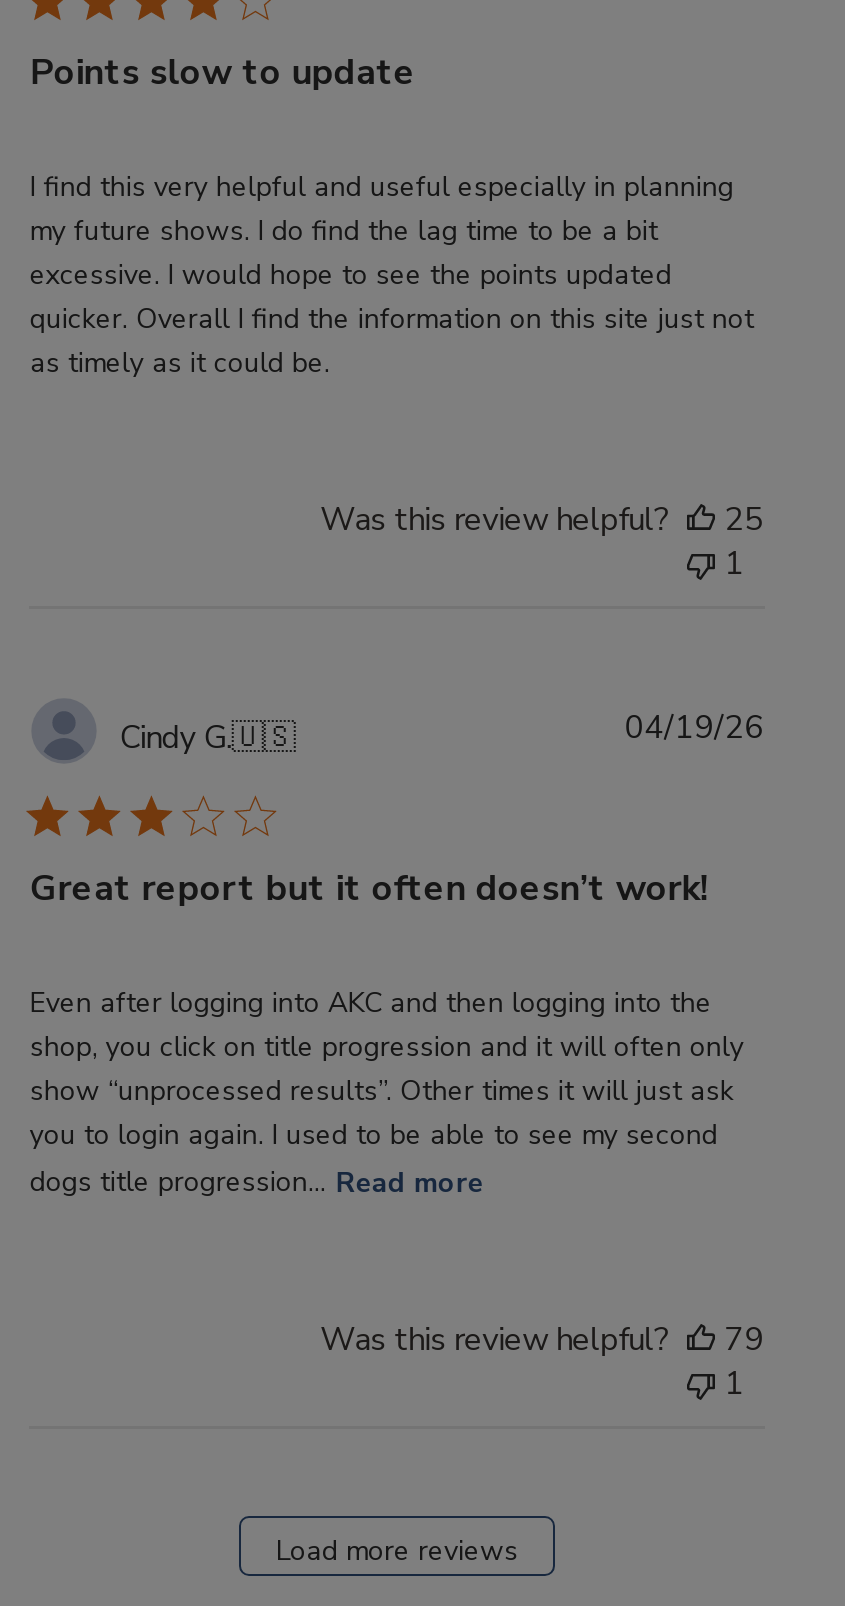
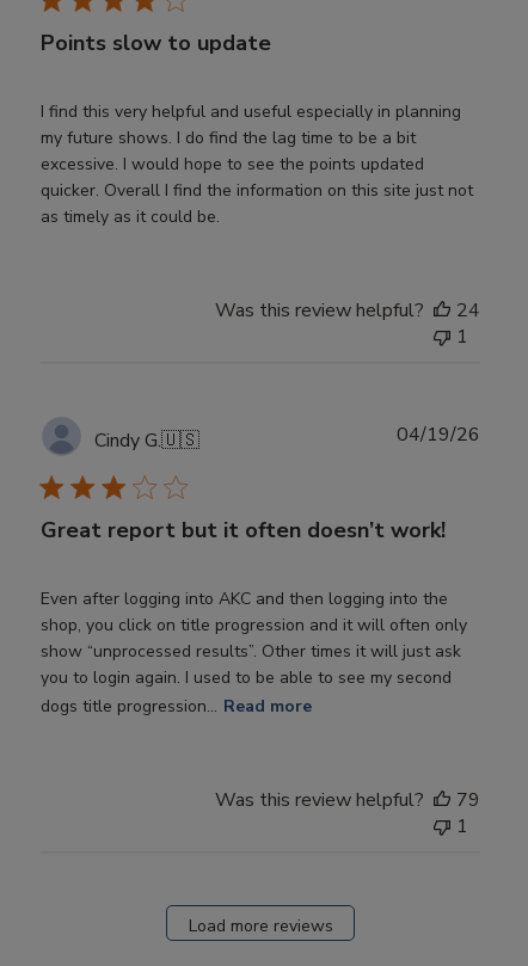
- Was this review helpful? 25
+ Was this review helpful? 24
